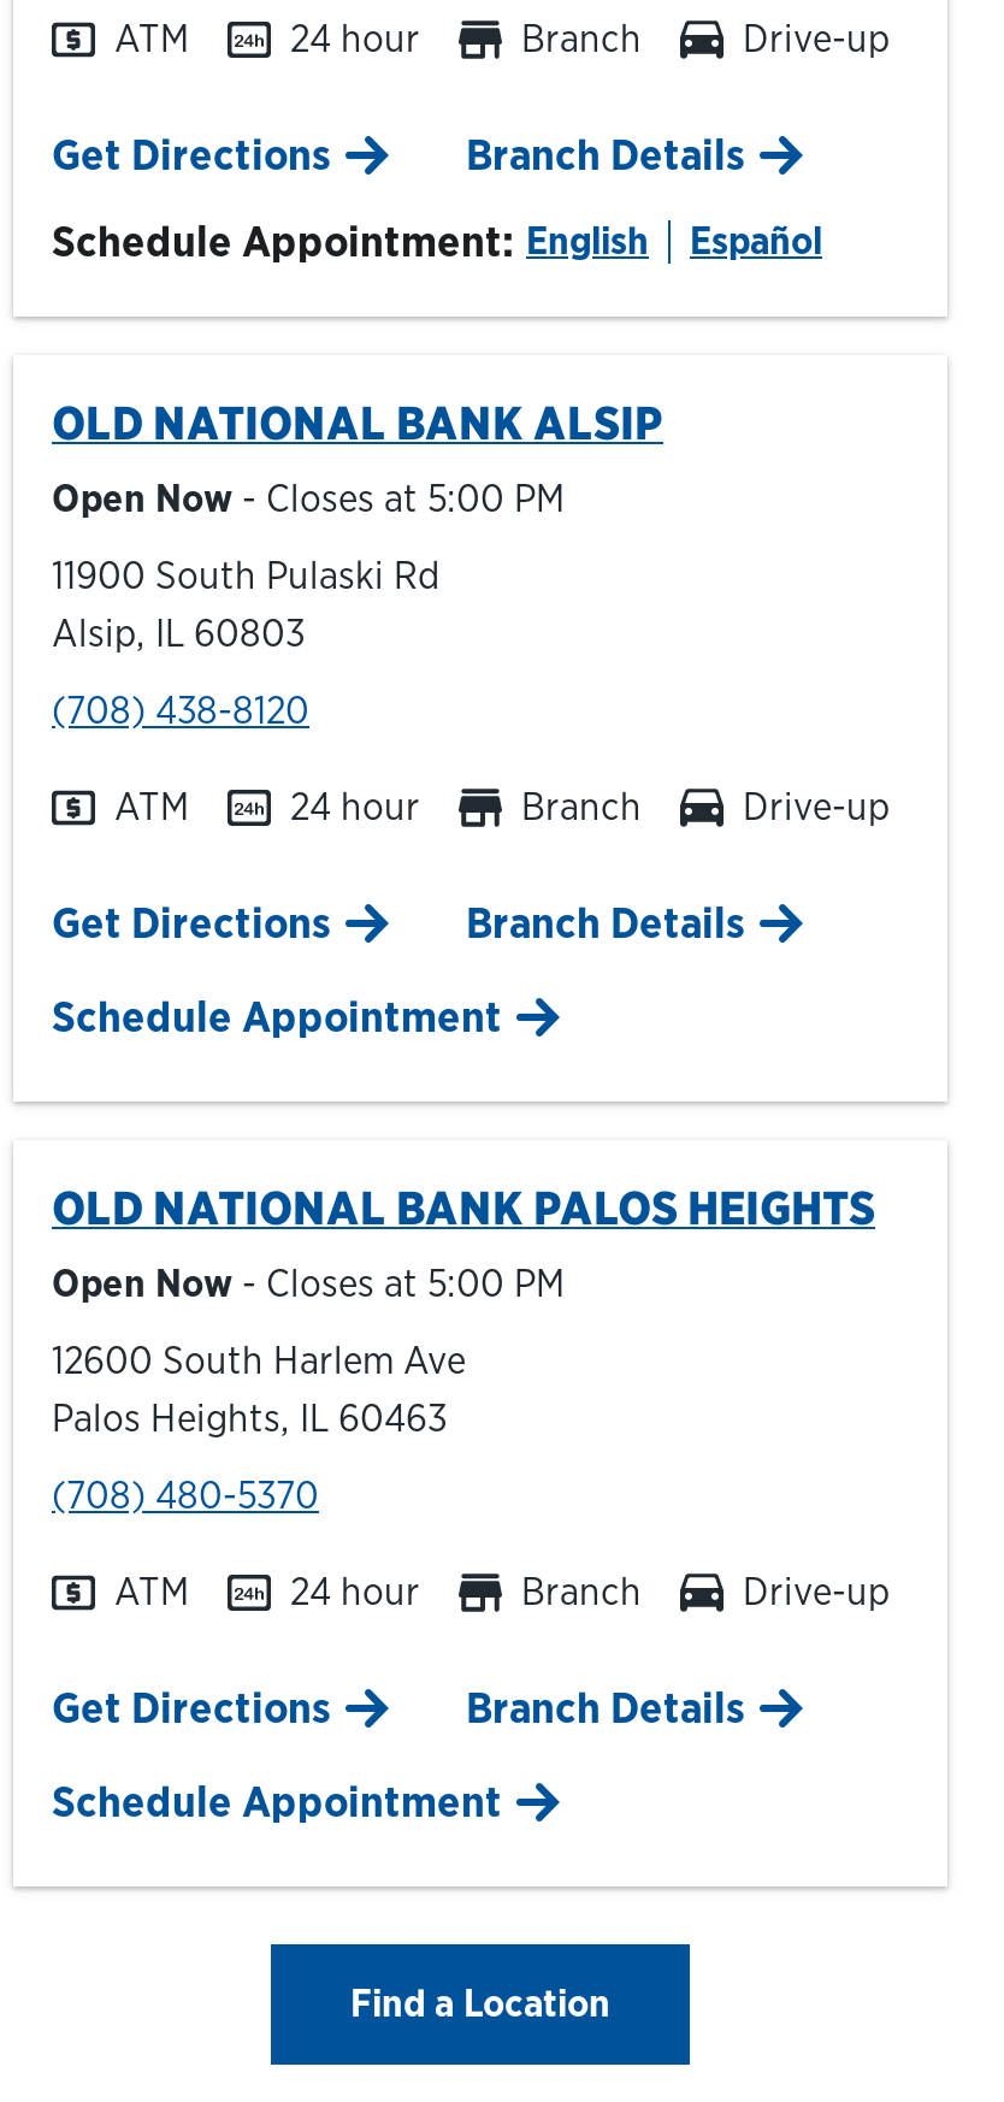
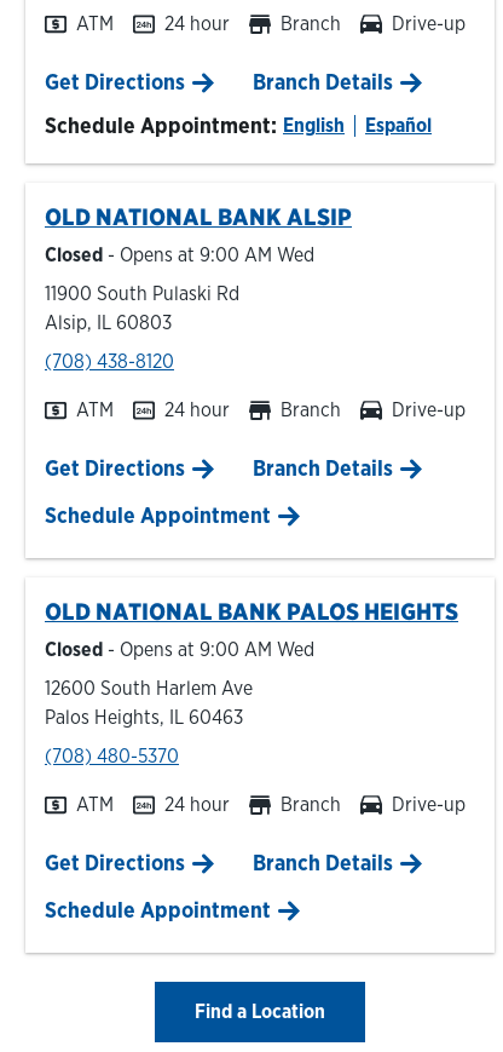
- Open Now - Closes at 5:00 PM
+ Closed - Opens at 9:00 AM Wed

- Open Now - Closes at 5:00 PM
+ Closed - Opens at 9:00 AM Wed
